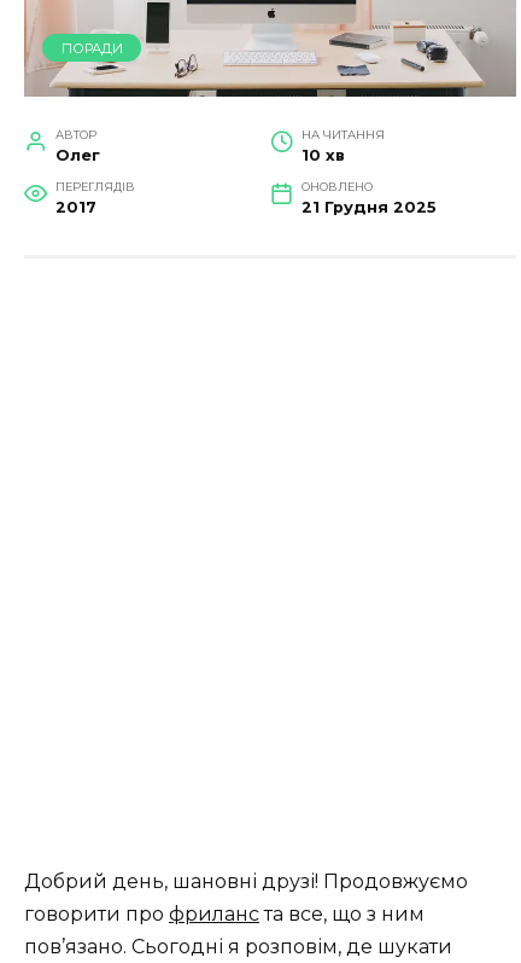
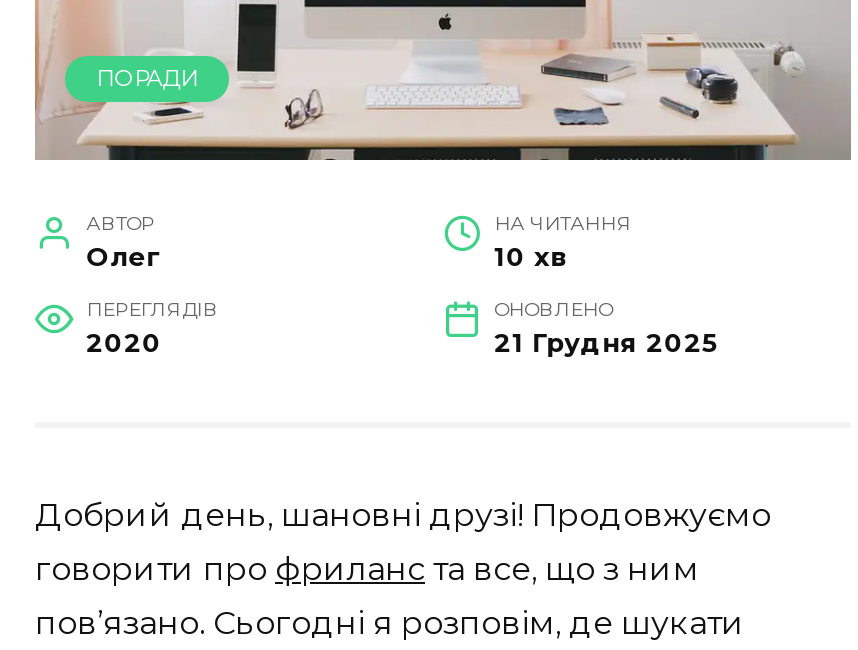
- 2017
+ 2020
